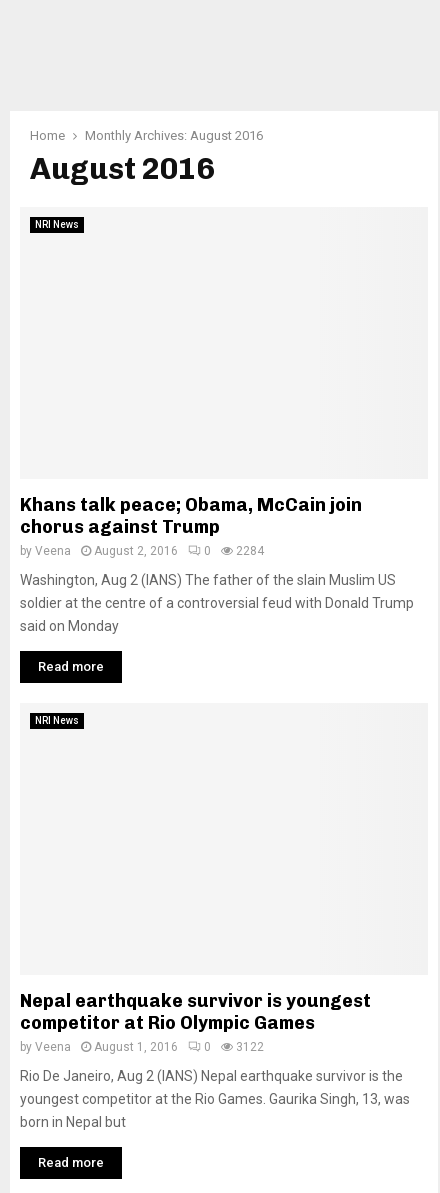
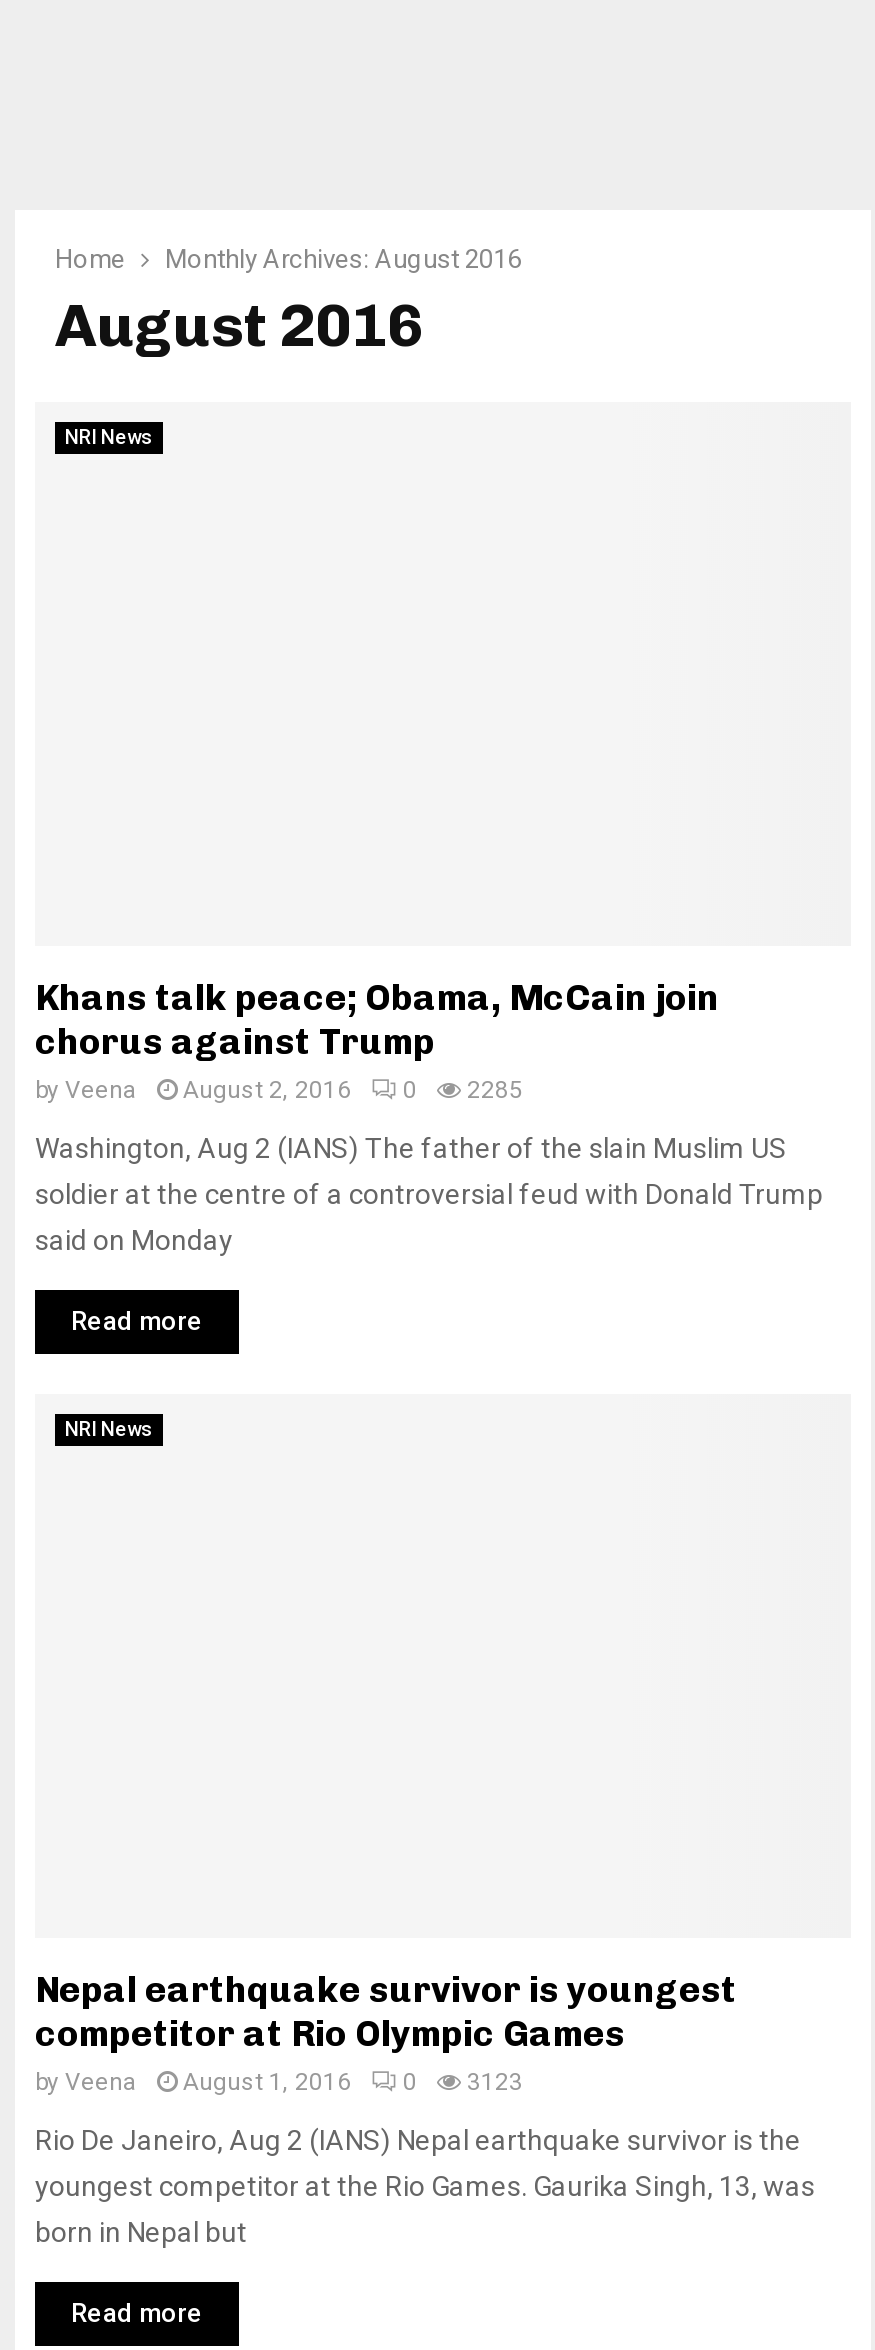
- by Veena August 2, 2016 0 2284
+ by Veena August 2, 2016 0 2285

- by Veena August 1, 2016 0 3122
+ by Veena August 1, 2016 0 3123
